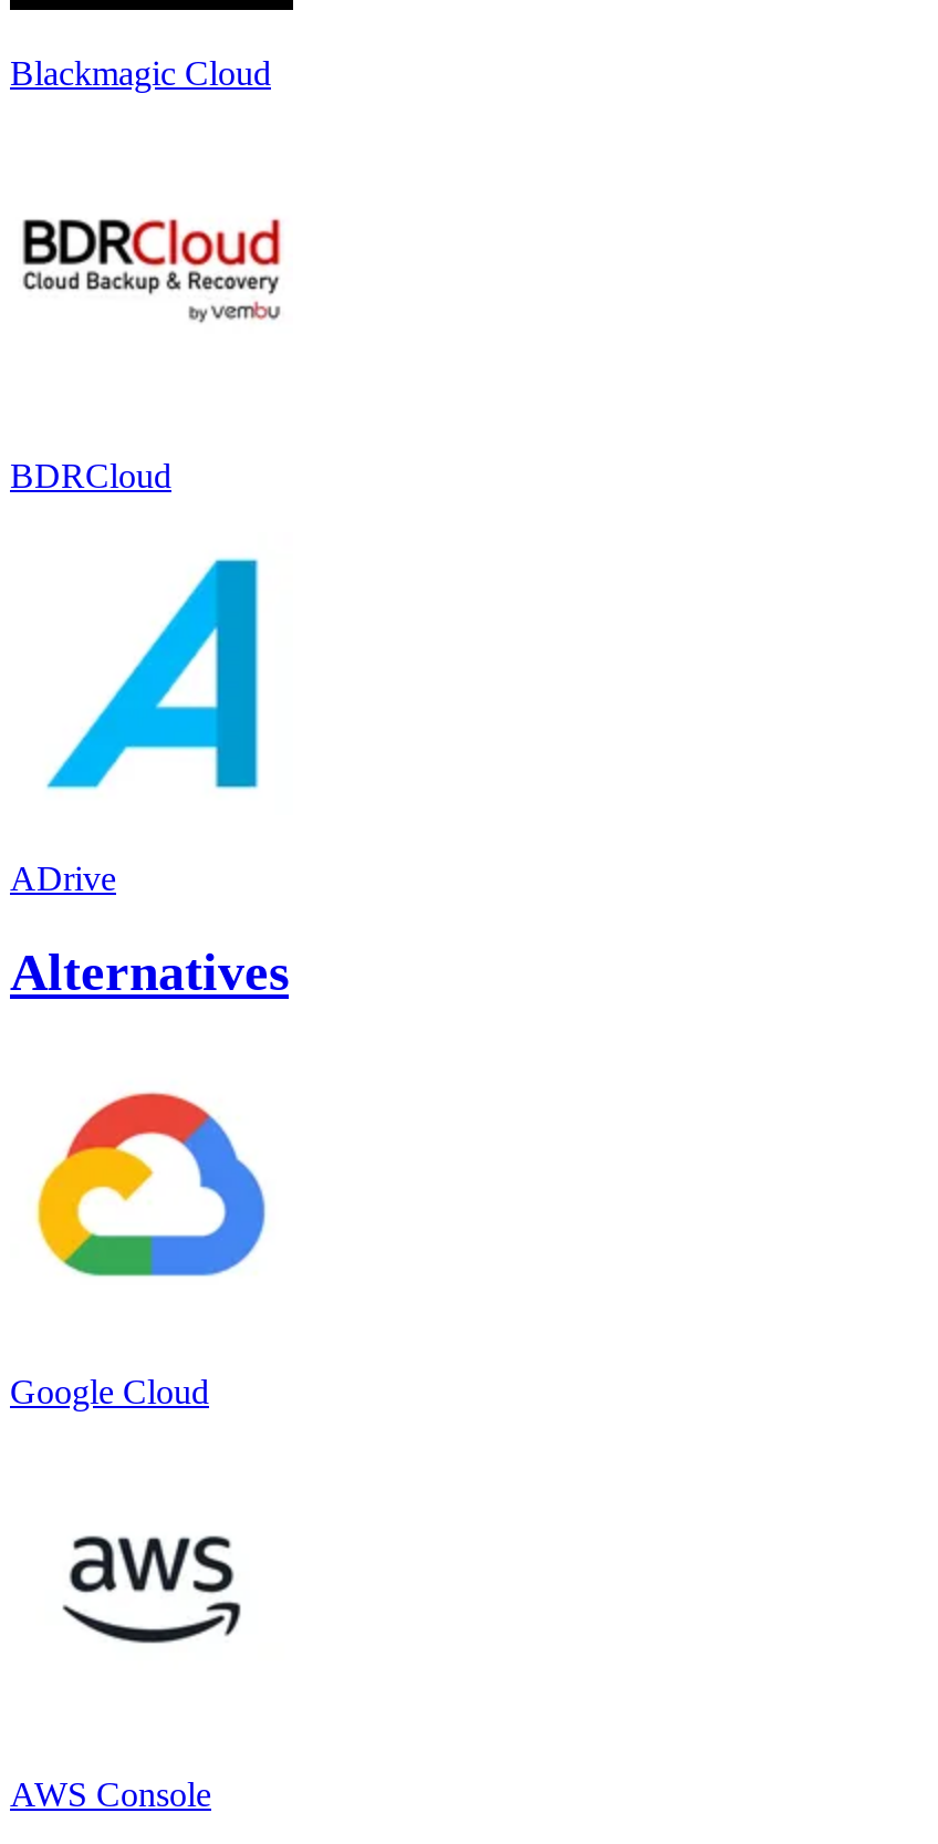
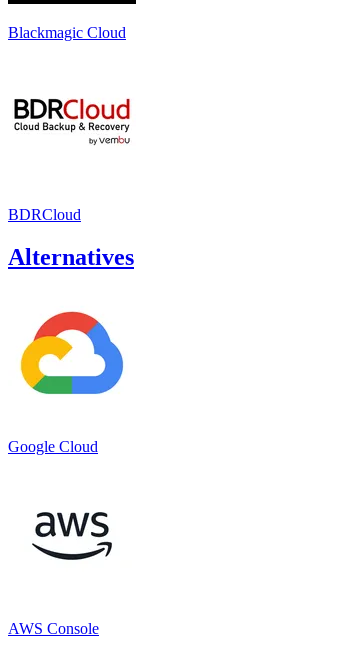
- [image]
- ADrive
